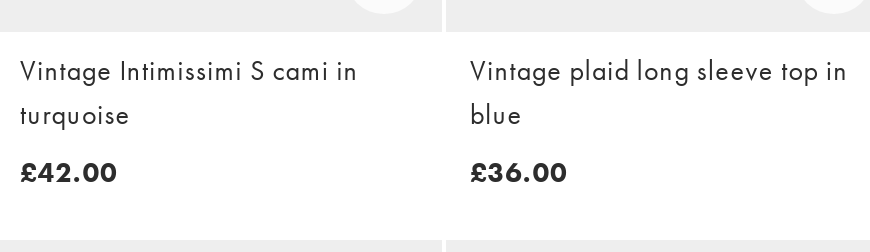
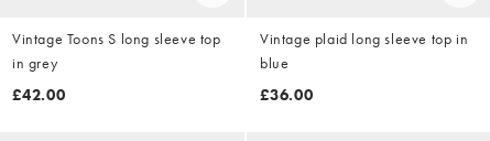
- Vintage Intimissimi S cami in
- turquoise
+ Vintage Toons S long sleeve top
+ in grey
